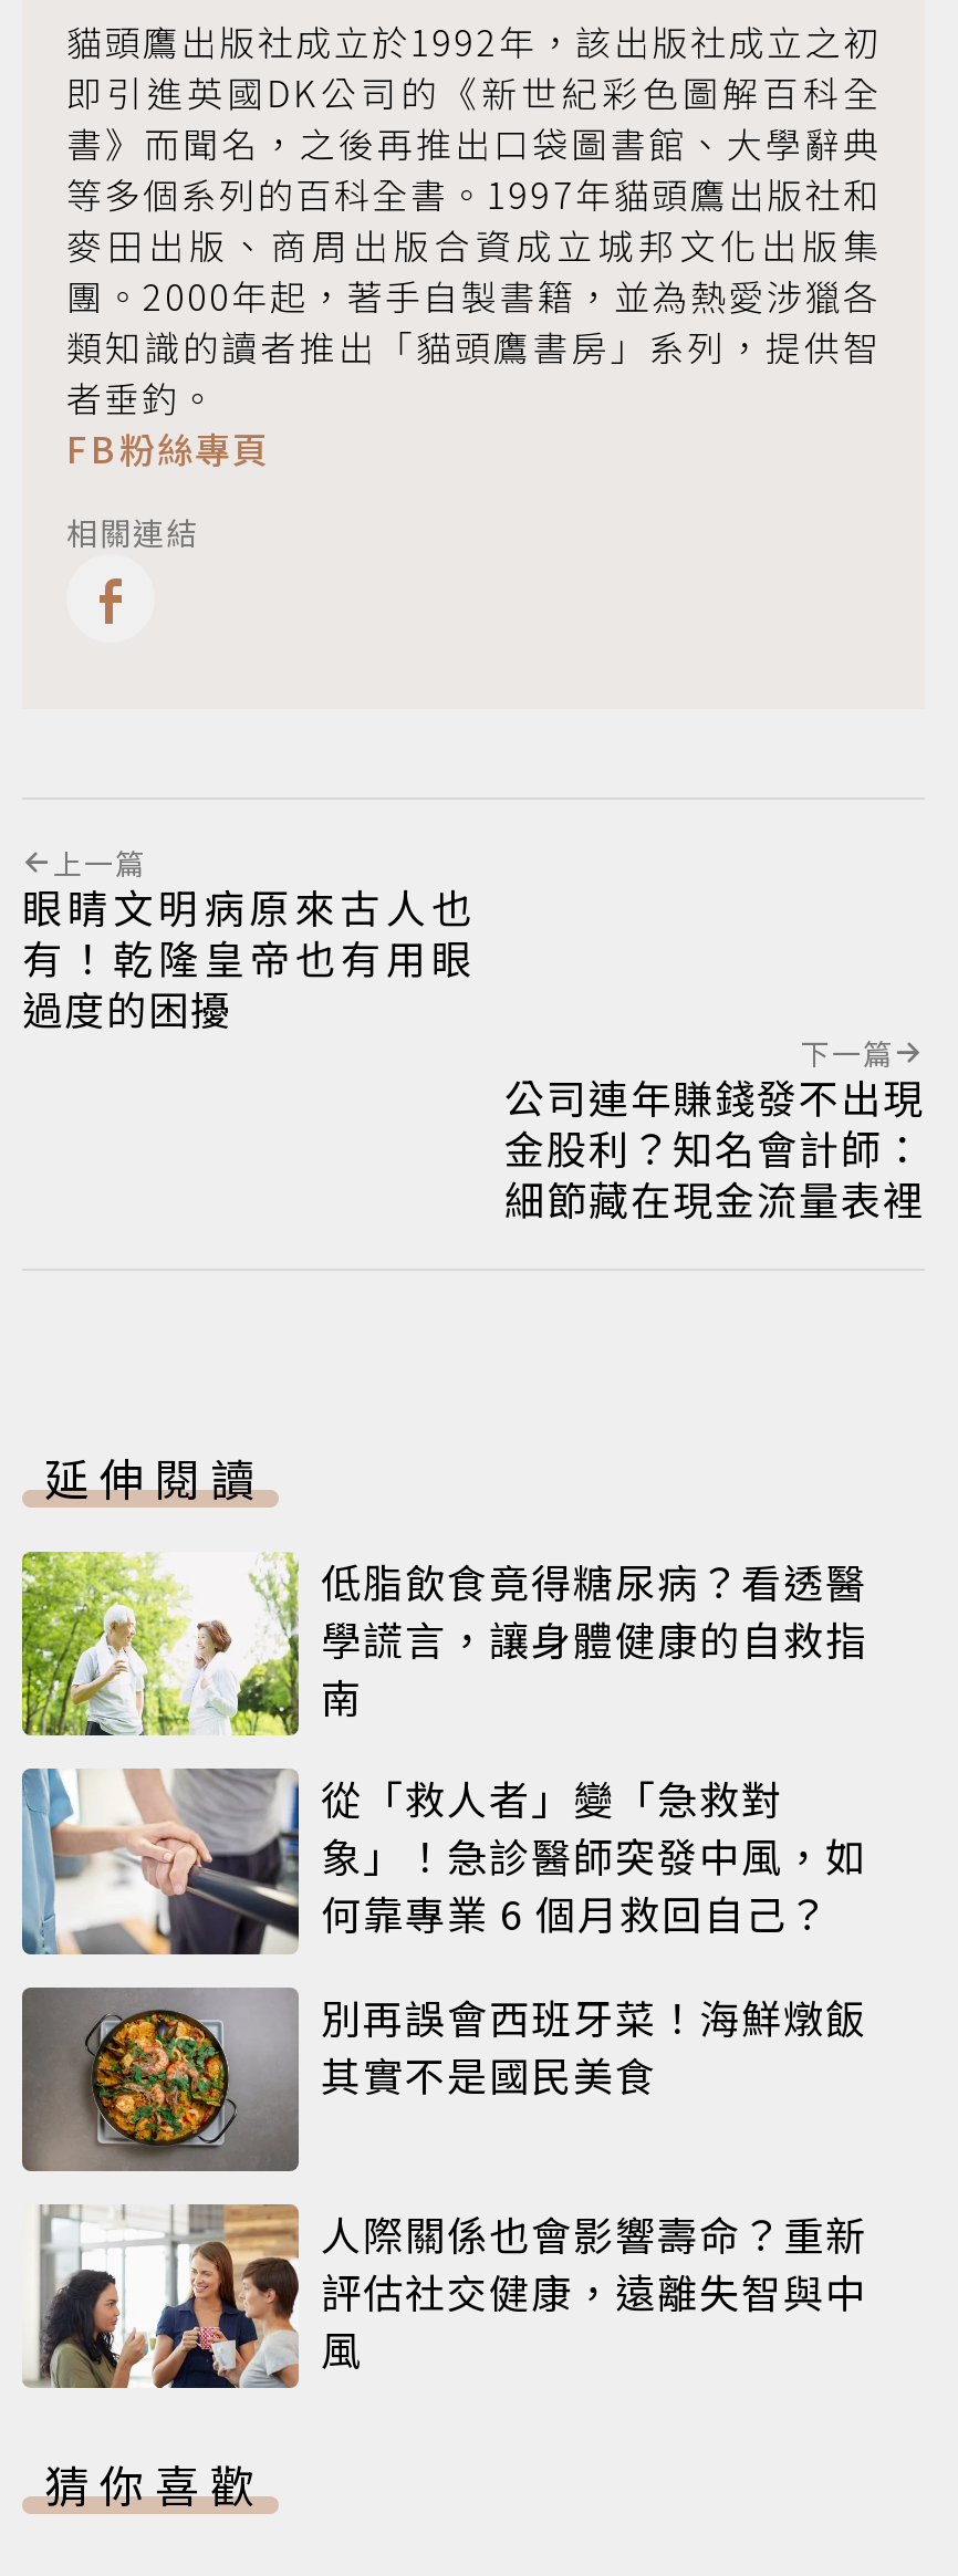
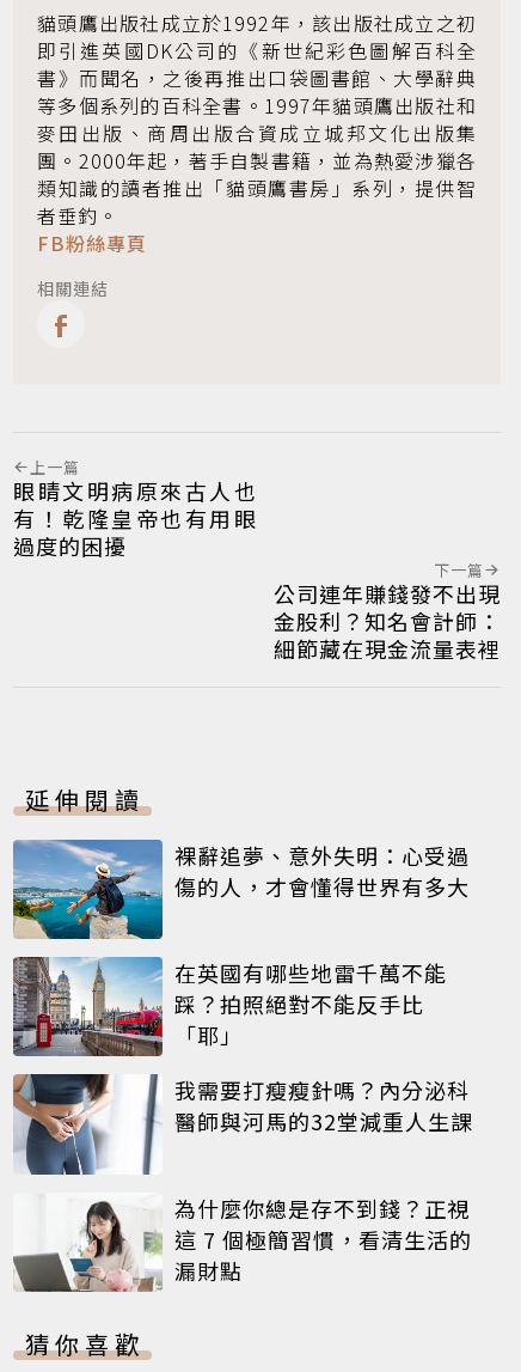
- [image]
- 低脂飲食竟得糖尿病？看透醫
- 學謊言，讓身體健康的自救指
- 南
+ [image]
+ 裸辭追夢、意外失明：心受過
+ 傷的人，才會懂得世界有多大

- [image]
- 從「救人者」變「急救對
- 象」！急診醫師突發中風，如
- 何靠專業 6 個月救回自己？
+ [image]
+ 在英國有哪些地雷千萬不能
+ 踩？拍照絕對不能反手比
+ 「耶」

- [image]
- 別再誤會西班牙菜！海鮮燉飯
- 其實不是國民美食
+ [image]
+ 我需要打瘦瘦針嗎？內分泌科
+ 醫師與河馬的32堂減重人生課

- [image]
- 人際關係也會影響壽命？重新
- 評估社交健康，遠離失智與中
- 風
+ [image]
+ 為什麼你總是存不到錢？正視
+ 這 7 個極簡習慣，看清生活的
+ 漏財點
